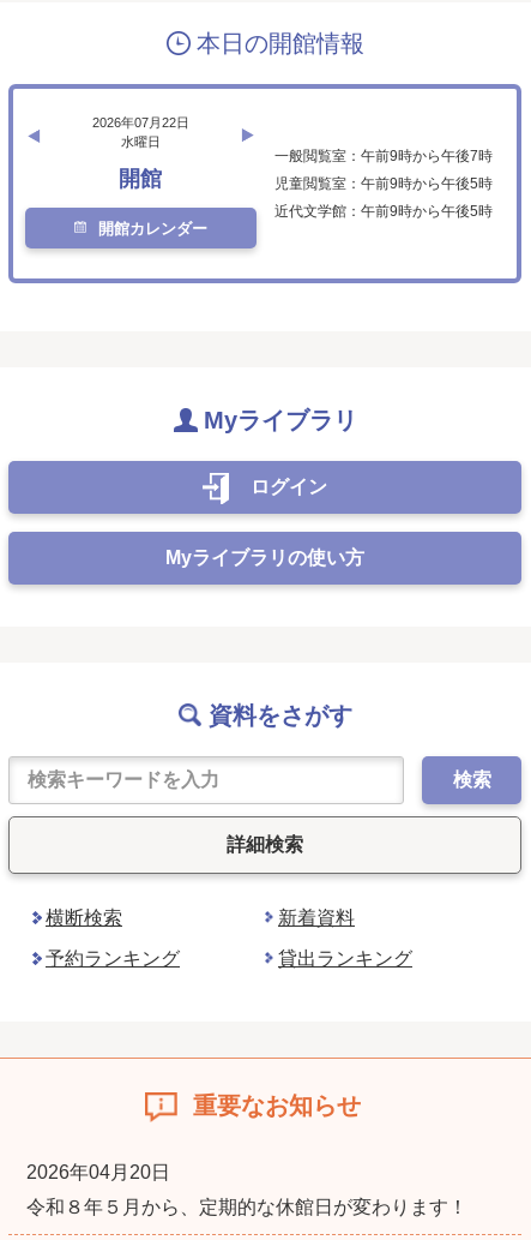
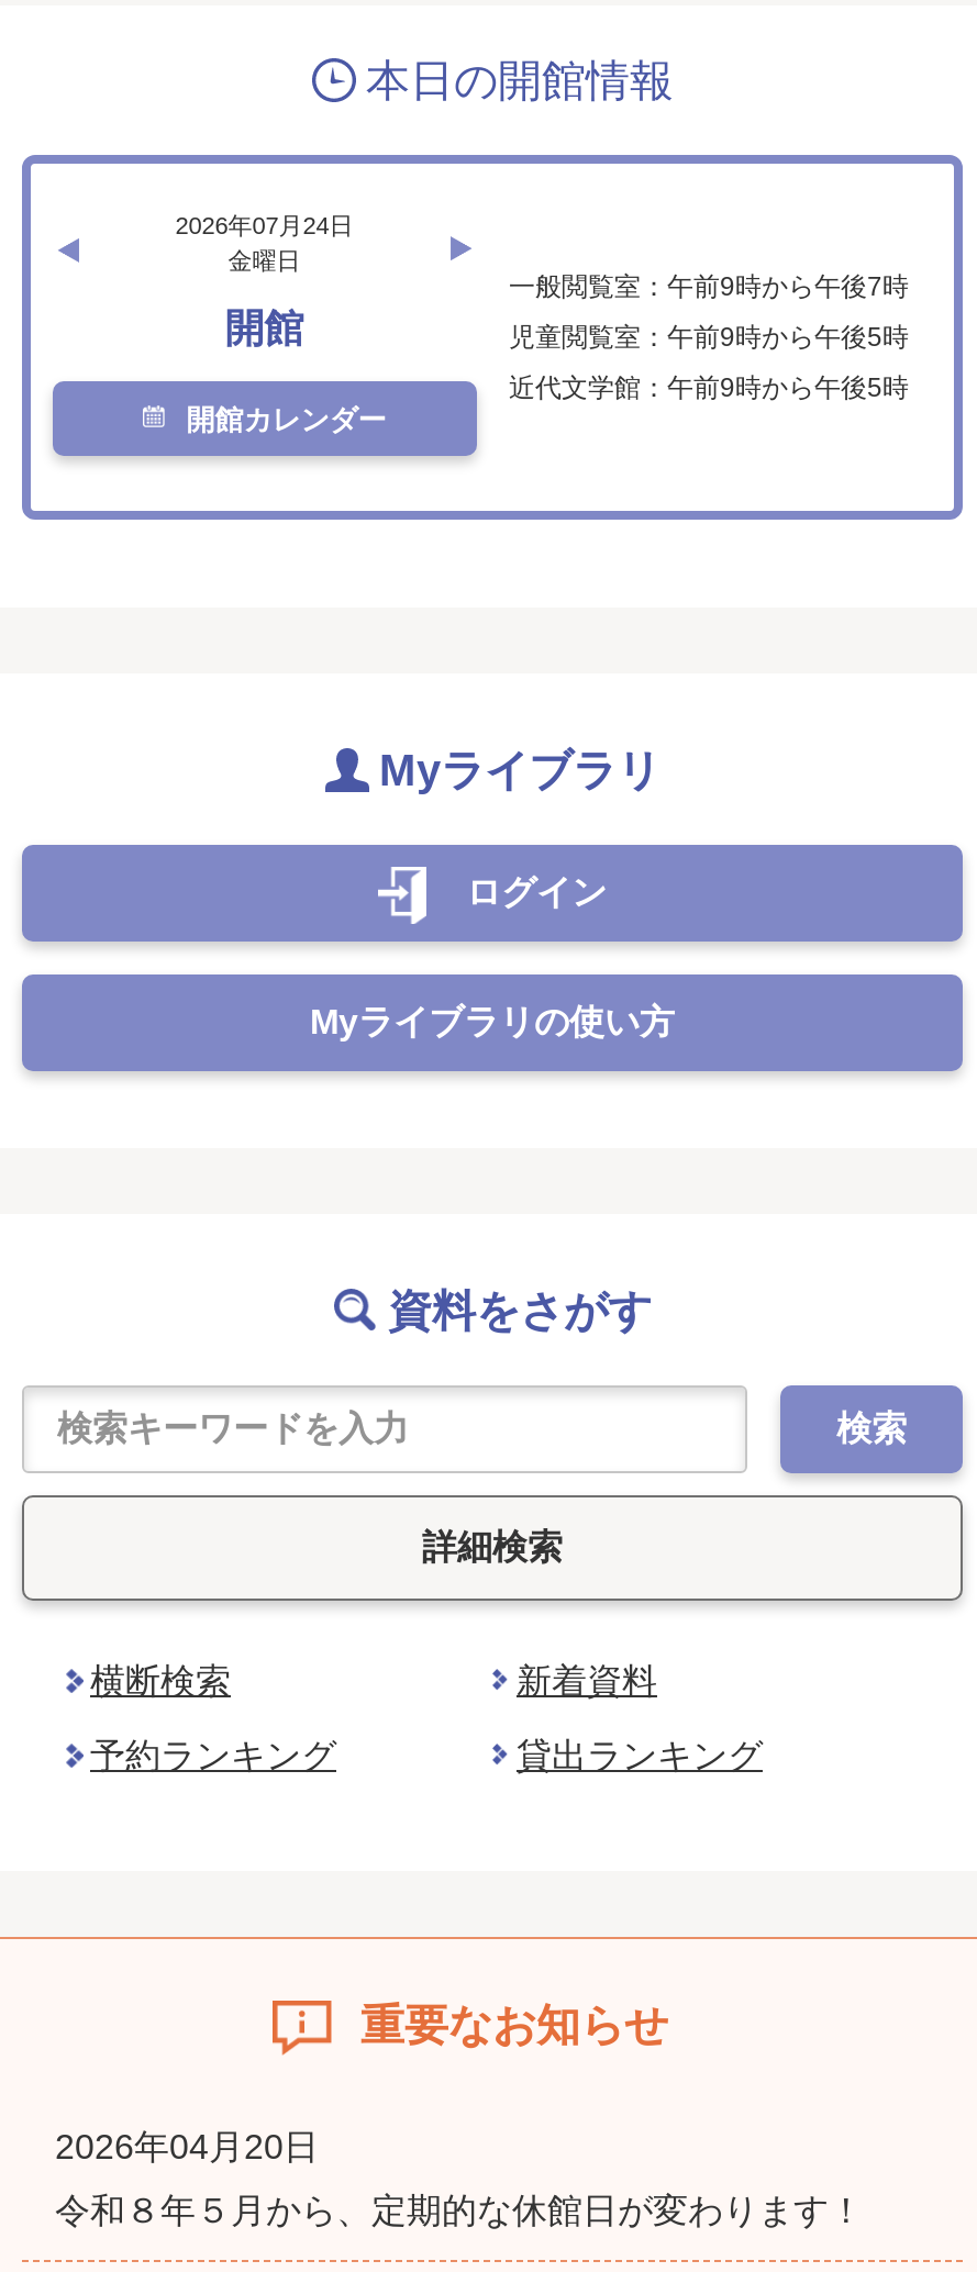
- 2026年07月22日
+ 2026年07月24日

- 水曜日
+ 金曜日
